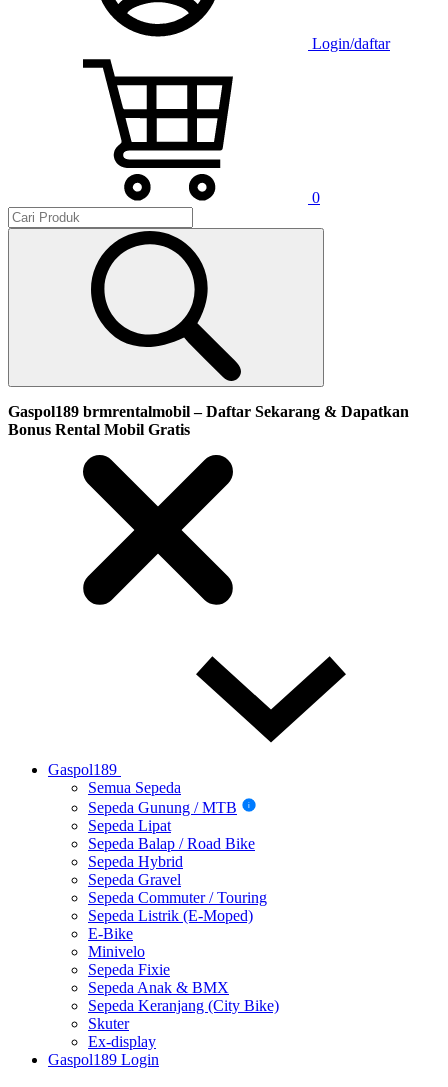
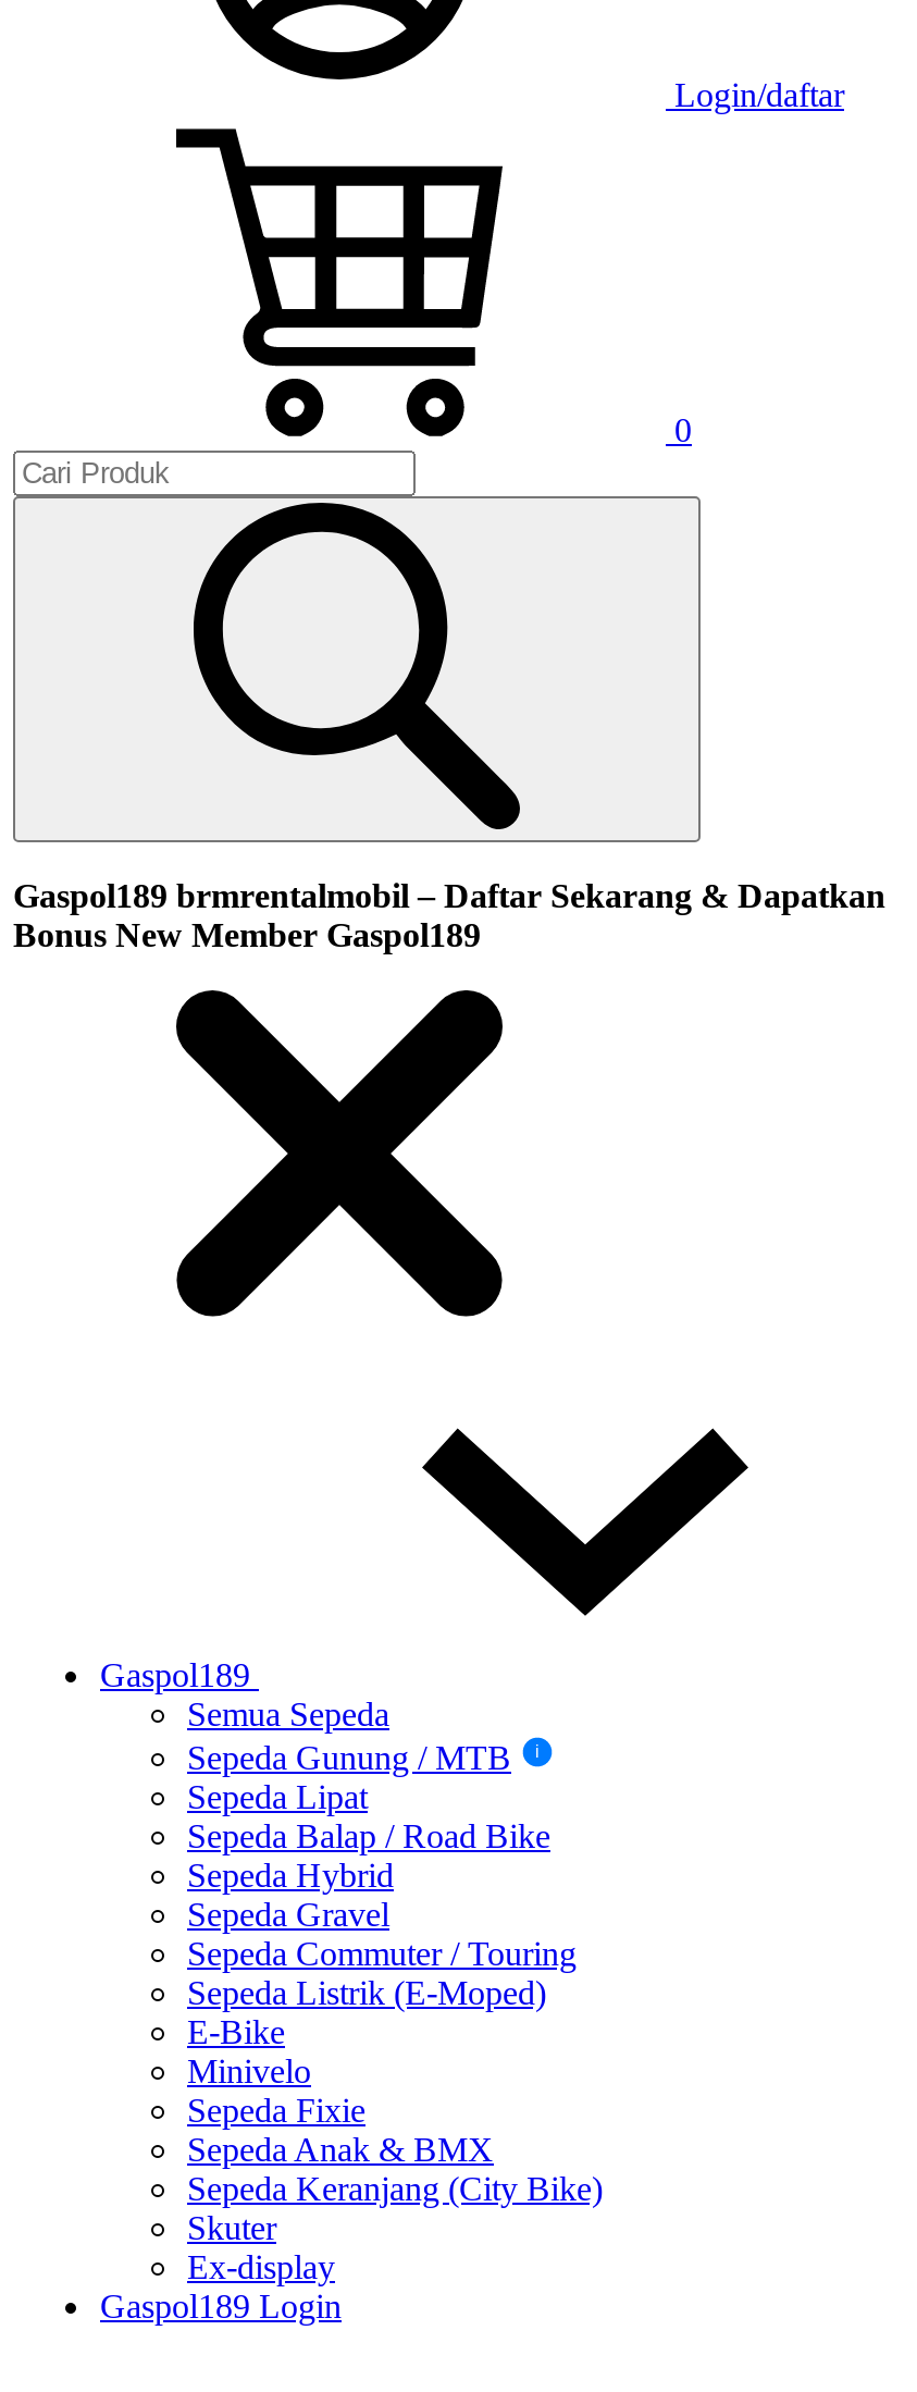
- Bonus Rental Mobil Gratis
+ Bonus New Member Gaspol189
